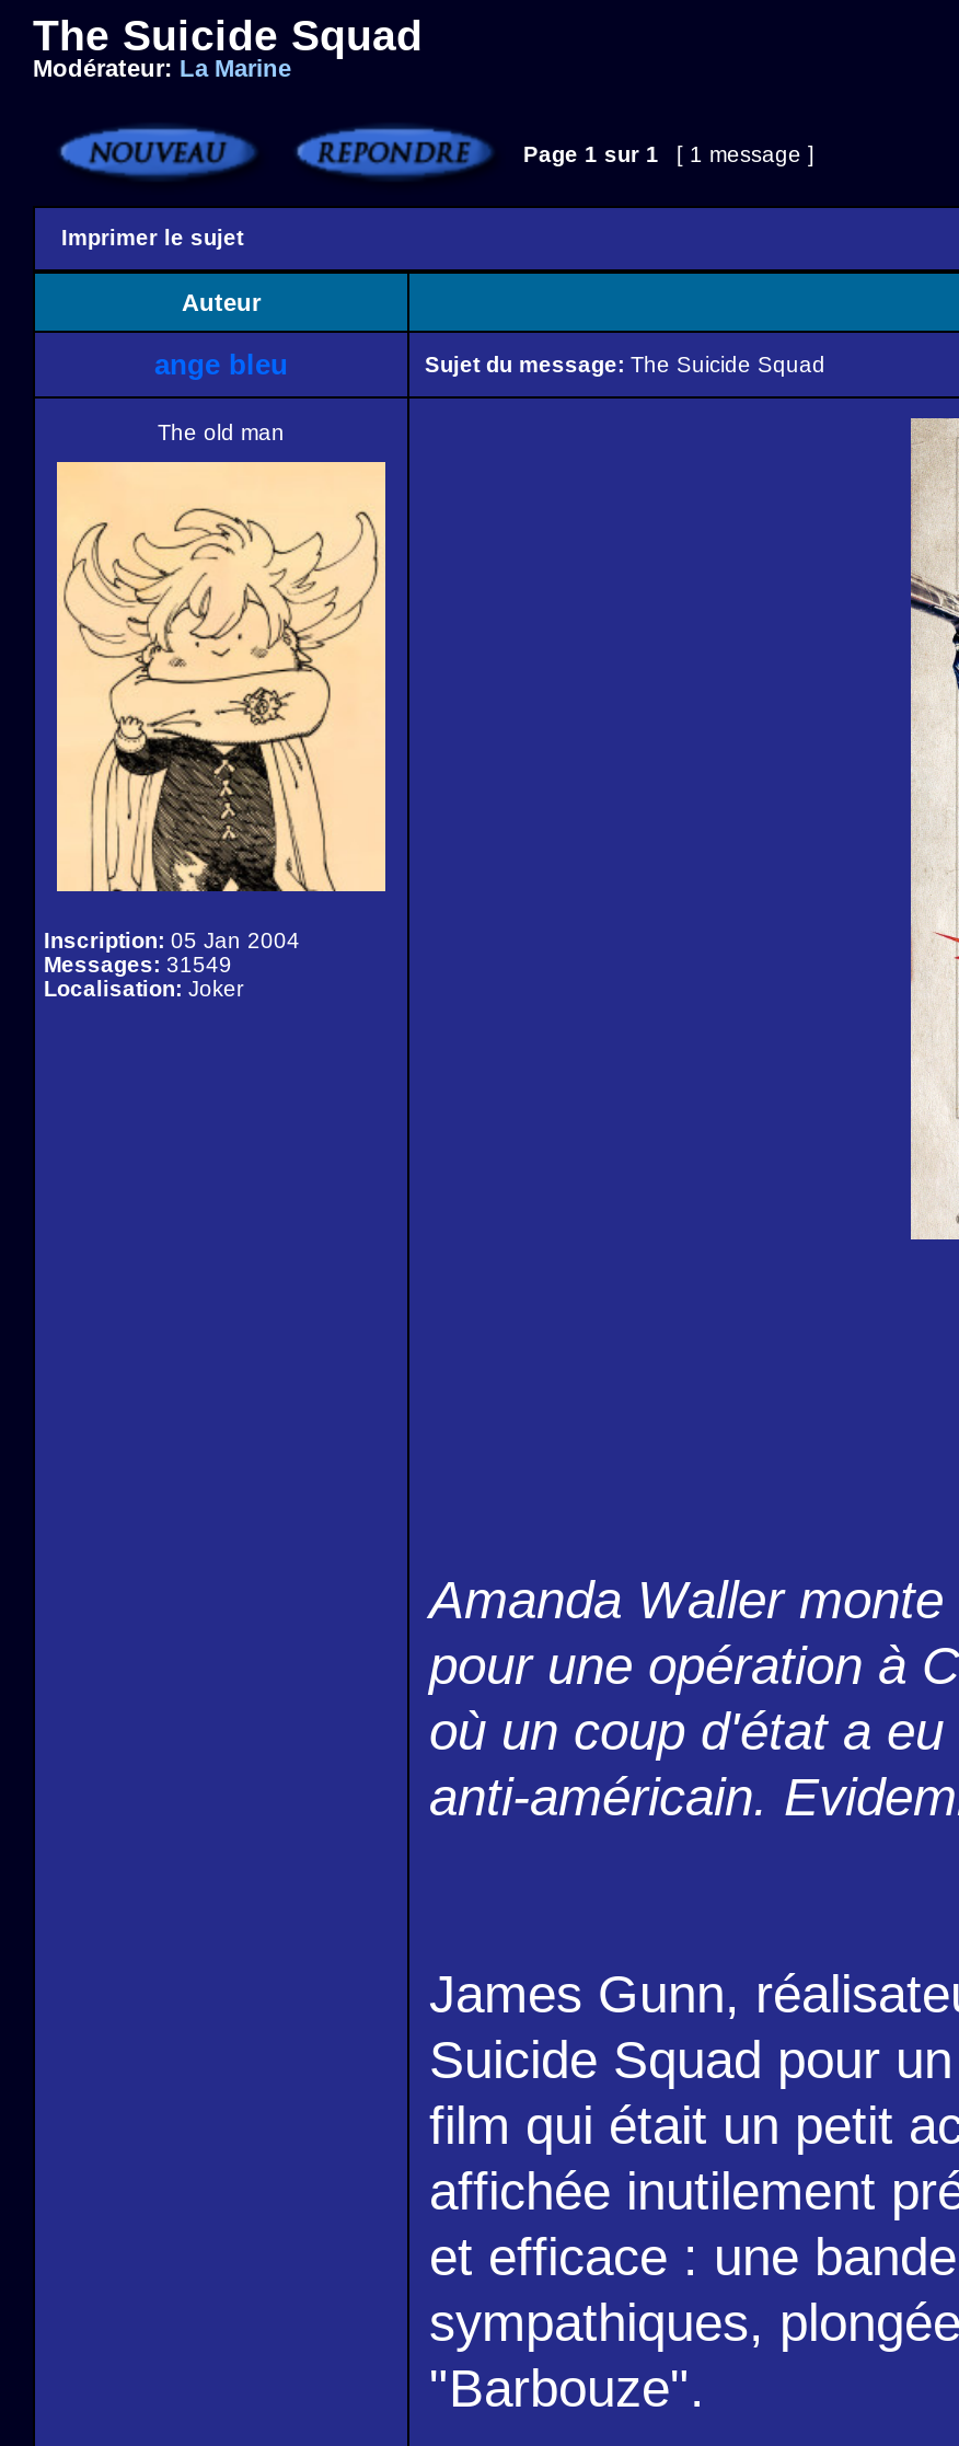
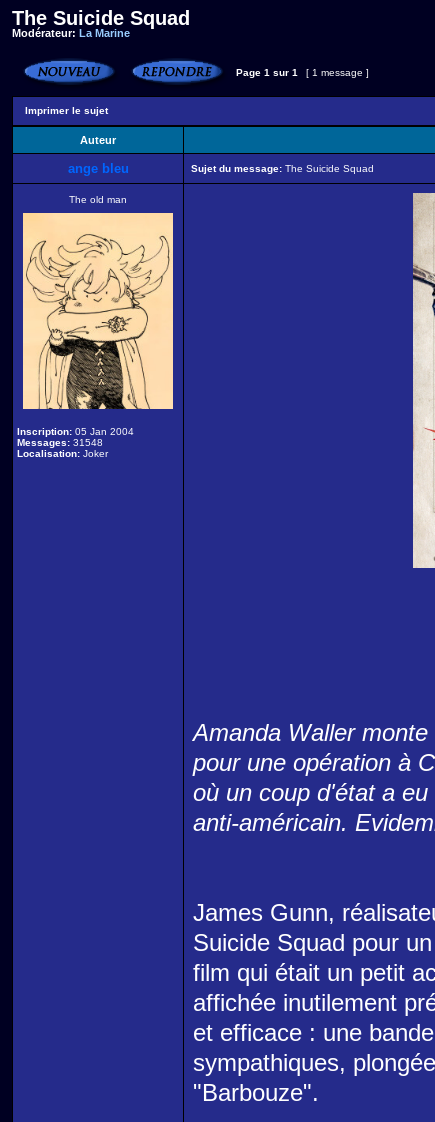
- Messages: 31549
+ Messages: 31548
